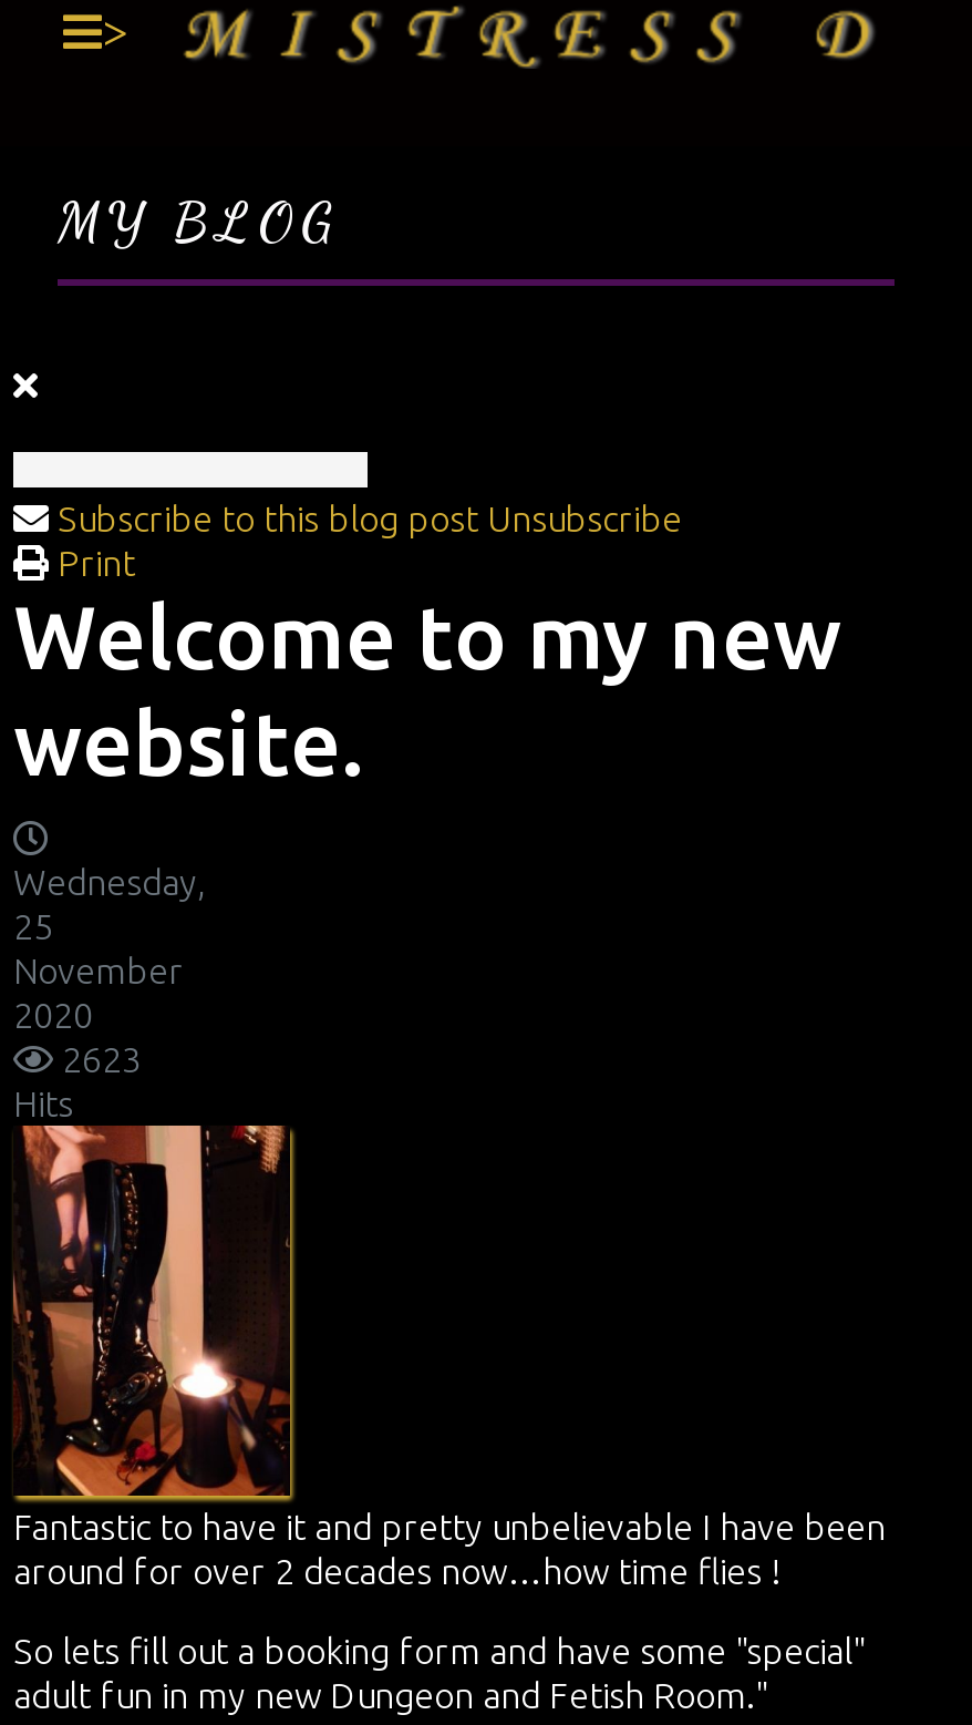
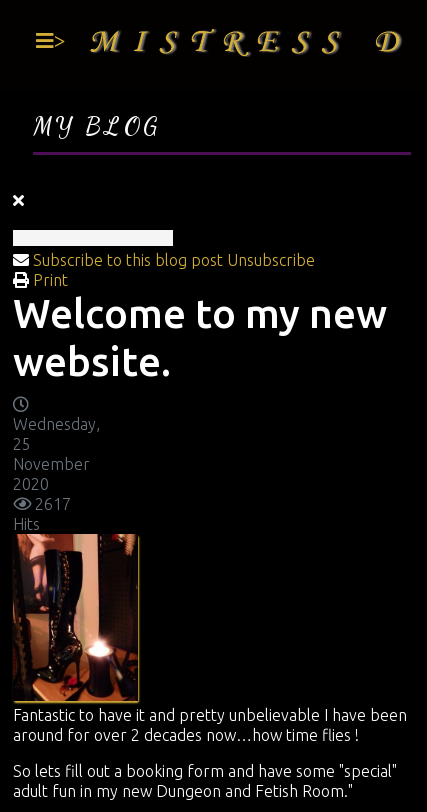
- 2623
+ 2617
